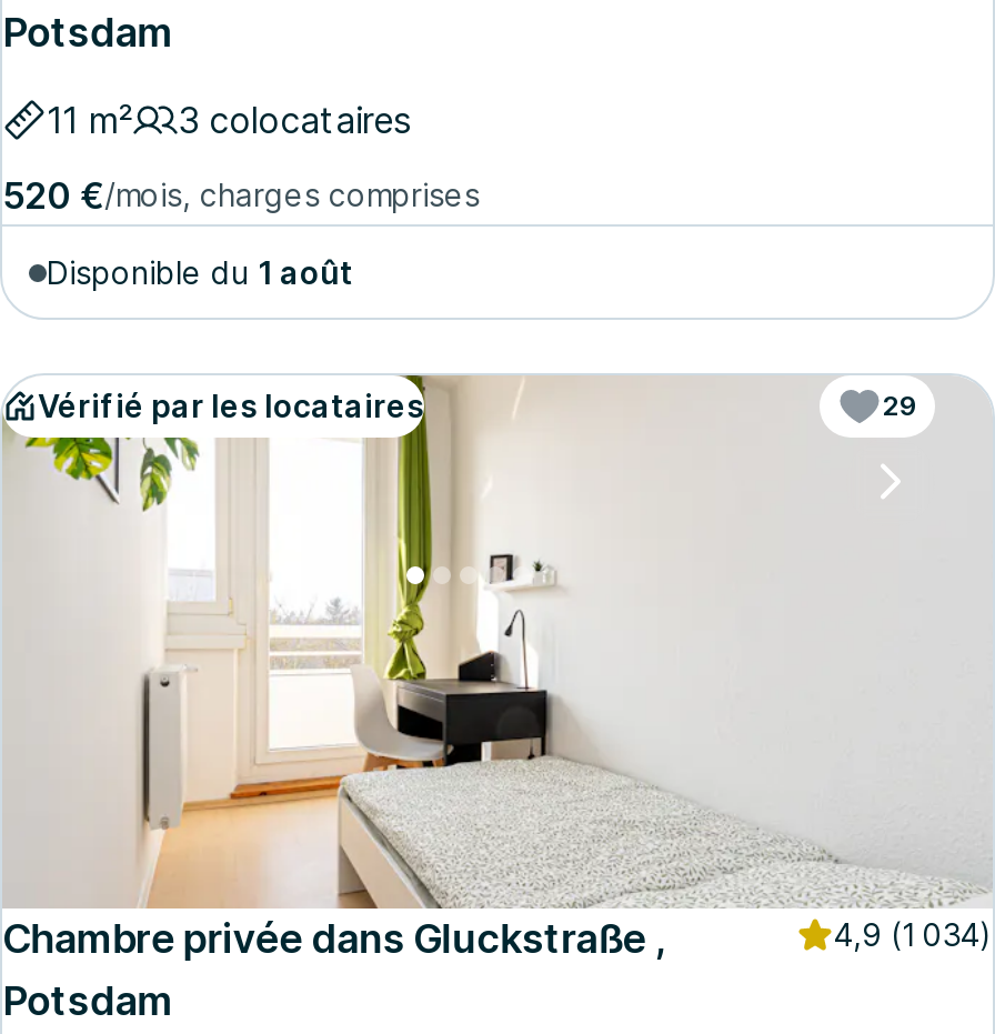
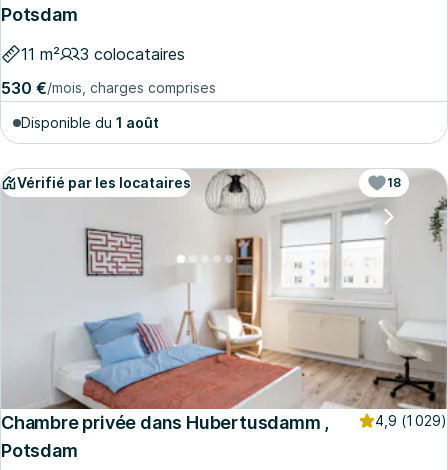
- 520 €/mois, charges comprises
+ 530 €/mois, charges comprises

- [image]
- 29
+ [image]
+ 18

- Chambre privée dans Gluckstraße ,
+ Chambre privée dans Hubertusdamm ,

- 4,9 (1 034)
+ 4,9 (1 029)
